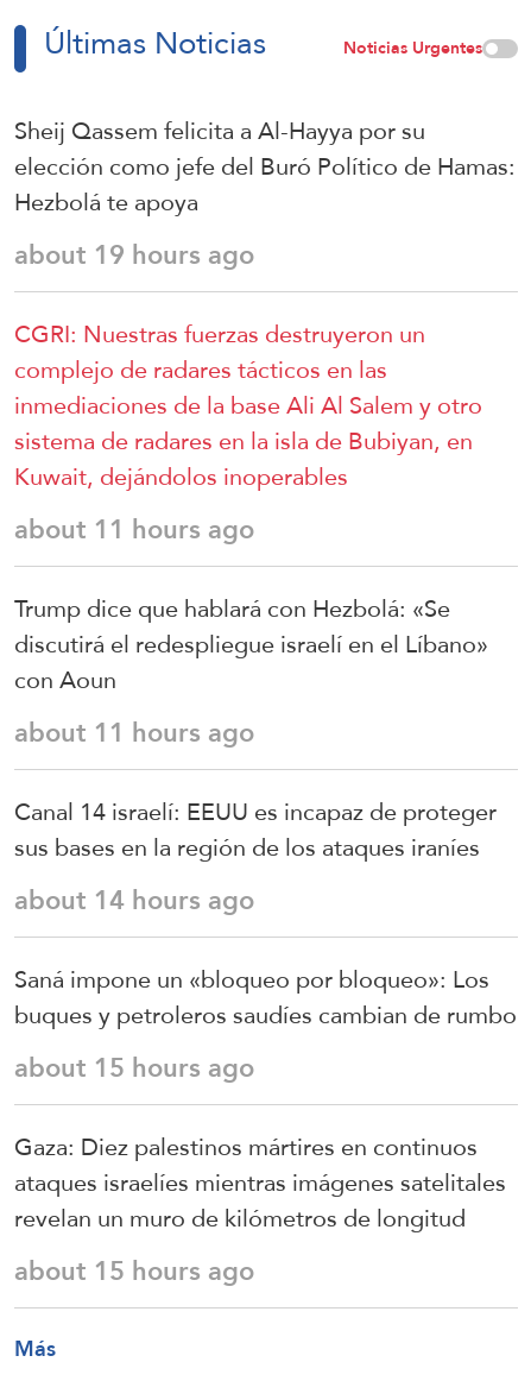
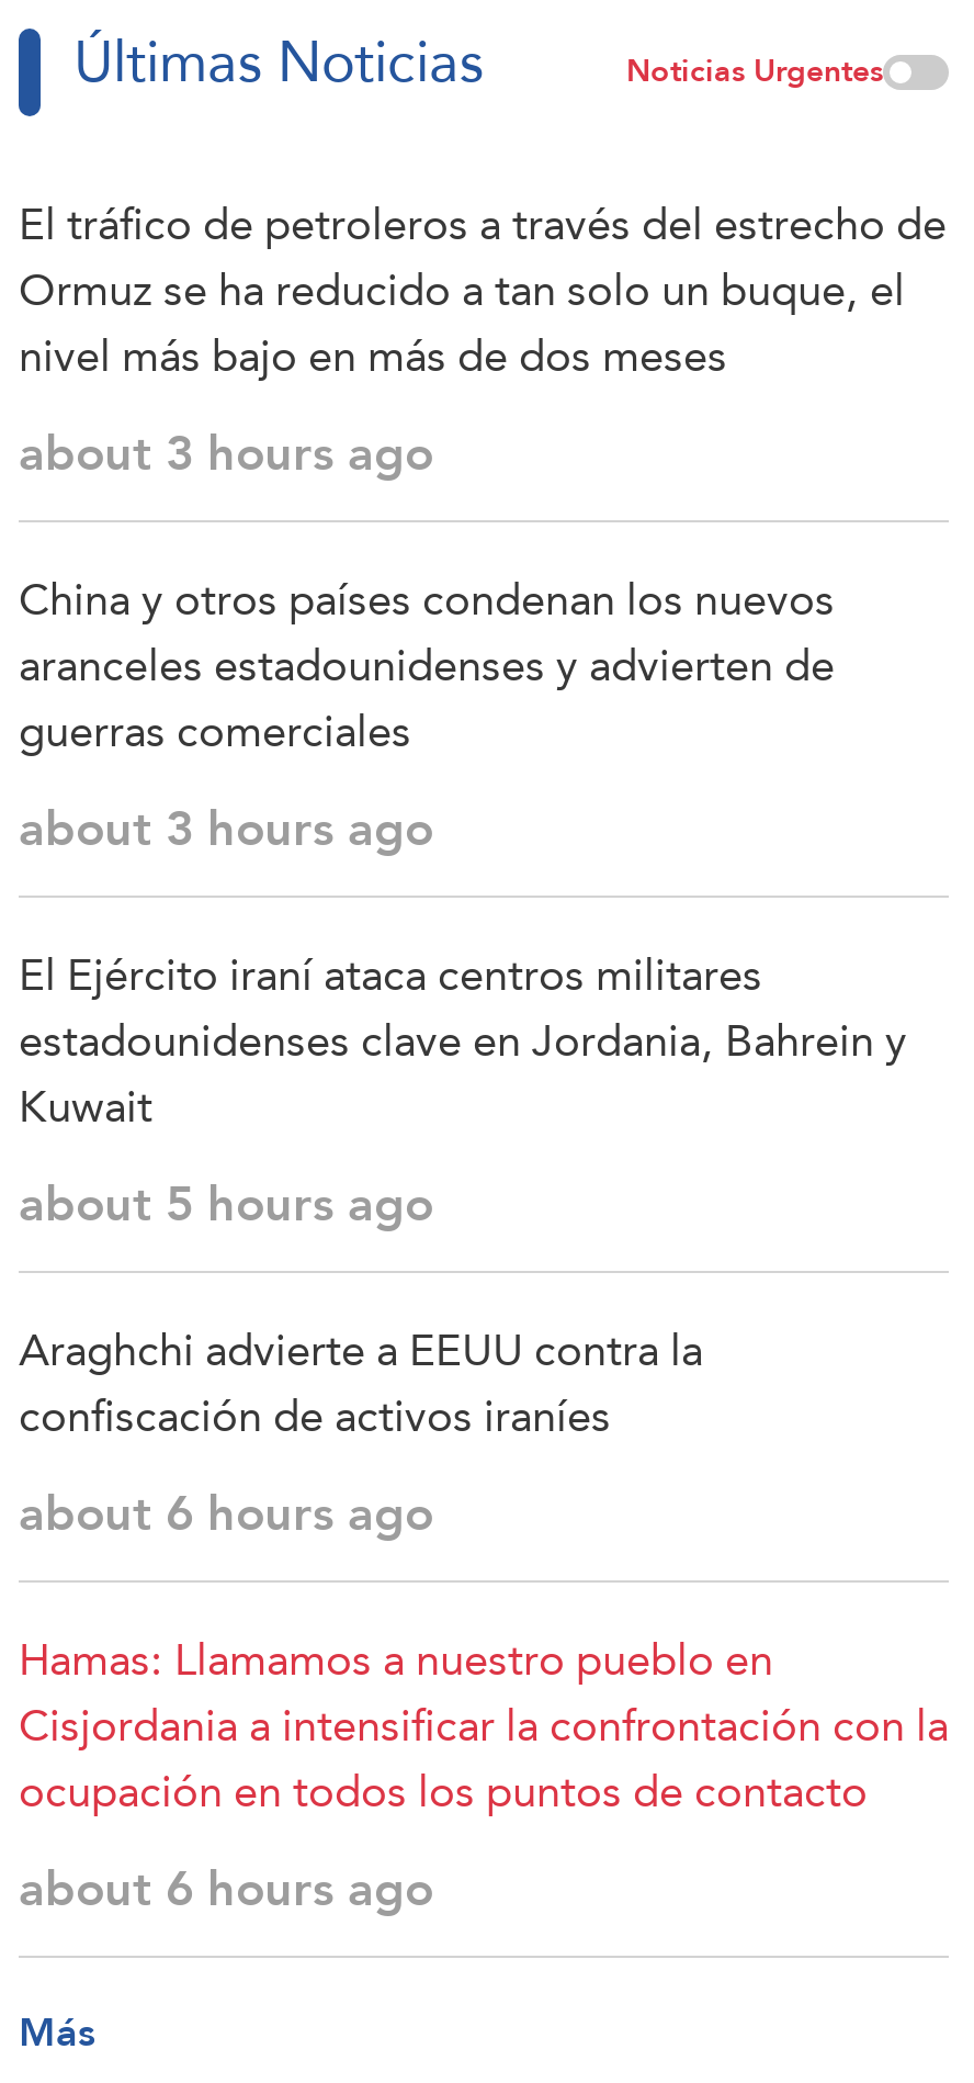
- Sheij Qassem felicita a Al-Hayya por su
- elección como jefe del Buró Político de Hamas:
- Hezbolá te apoya
- about 19 hours ago
- CGRI: Nuestras fuerzas destruyeron un
- complejo de radares tácticos en las
- inmediaciones de la base Ali Al Salem y otro
- sistema de radares en la isla de Bubiyan, en
- Kuwait, dejándolos inoperables
- about 11 hours ago
- Trump dice que hablará con Hezbolá: «Se
- discutirá el redespliegue israelí en el Líbano»
- con Aoun
- about 11 hours ago
- Canal 14 israelí: EEUU es incapaz de proteger
- sus bases en la región de los ataques iraníes
- about 14 hours ago
- Saná impone un «bloqueo por bloqueo»: Los
- buques y petroleros saudíes cambian de rumbo
- about 15 hours ago
- Gaza: Diez palestinos mártires en continuos
- ataques israelíes mientras imágenes satelitales
- revelan un muro de kilómetros de longitud
- about 15 hours ago
+ El tráfico de petroleros a través del estrecho de
+ Ormuz se ha reducido a tan solo un buque, el
+ nivel más bajo en más de dos meses
+ about 3 hours ago
+ China y otros países condenan los nuevos
+ aranceles estadounidenses y advierten de
+ guerras comerciales
+ about 3 hours ago
+ El Ejército iraní ataca centros militares
+ estadounidenses clave en Jordania, Bahrein y
+ Kuwait
+ about 5 hours ago
+ Araghchi advierte a EEUU contra la
+ confiscación de activos iraníes
+ about 6 hours ago
+ Hamas: Llamamos a nuestro pueblo en
+ Cisjordania a intensificar la confrontación con la
+ ocupación en todos los puntos de contacto
+ about 6 hours ago
